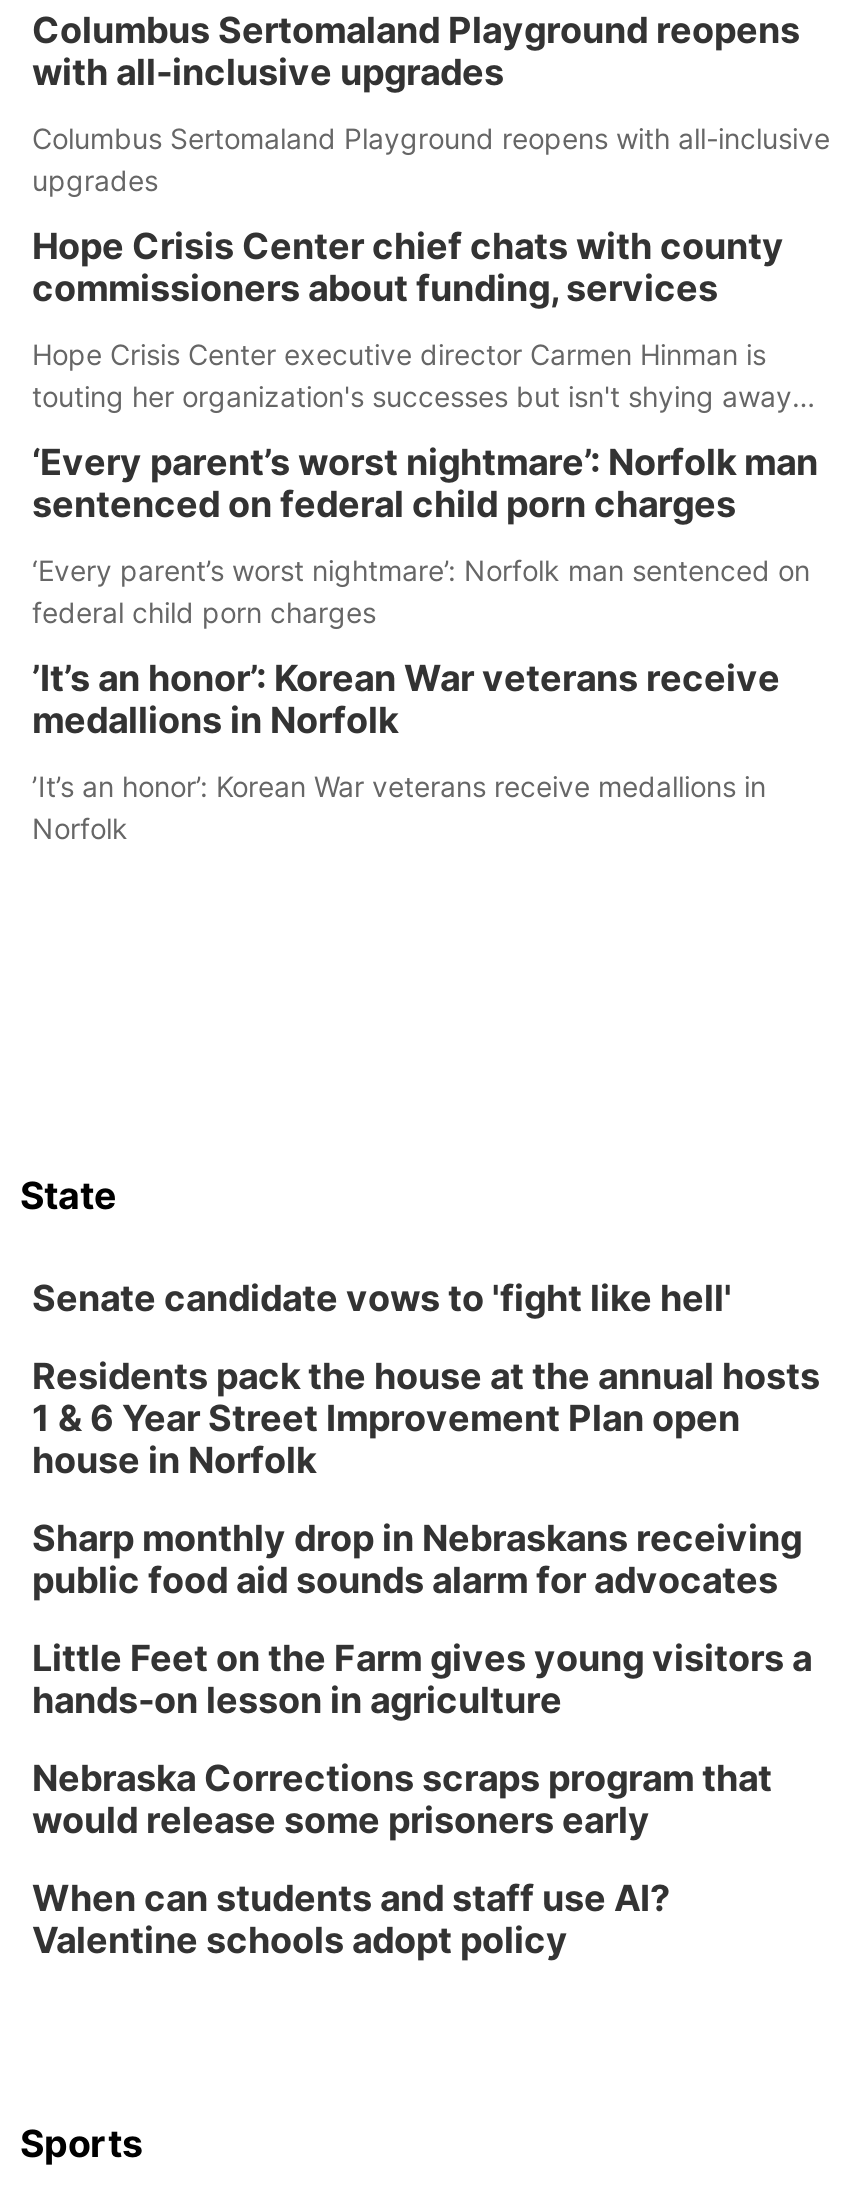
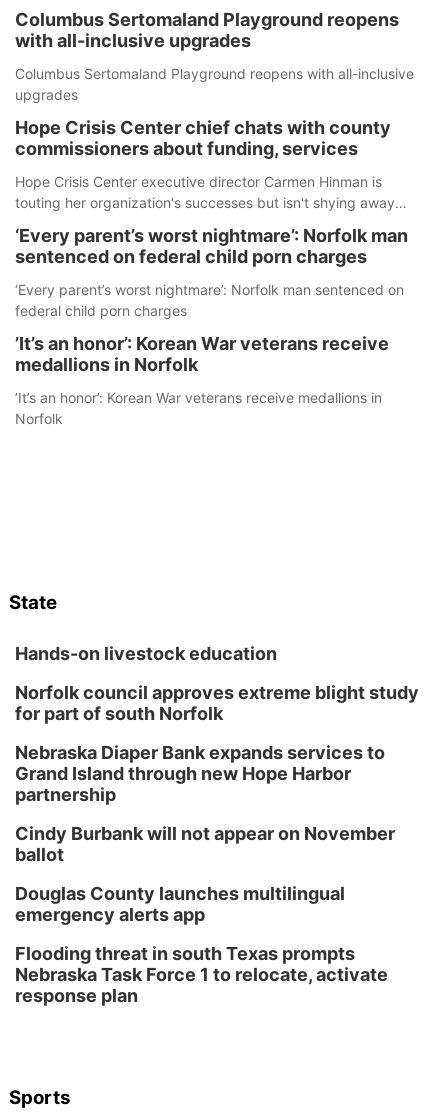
- Senate candidate vows to 'fight like hell'
+ Hands-on livestock education

- Residents pack the house at the annual hosts
- 1 & 6 Year Street Improvement Plan open
- house in Norfolk
+ Norfolk council approves extreme blight study
+ for part of south Norfolk

- Sharp monthly drop in Nebraskans receiving
- public food aid sounds alarm for advocates
+ Nebraska Diaper Bank expands services to
+ Grand Island through new Hope Harbor
+ partnership

- Little Feet on the Farm gives young visitors a
- hands-on lesson in agriculture
+ Cindy Burbank will not appear on November
+ ballot

- Nebraska Corrections scraps program that
- would release some prisoners early
+ Douglas County launches multilingual
+ emergency alerts app

- When can students and staff use AI?
- Valentine schools adopt policy
+ Flooding threat in south Texas prompts
+ Nebraska Task Force 1 to relocate, activate
+ response plan
